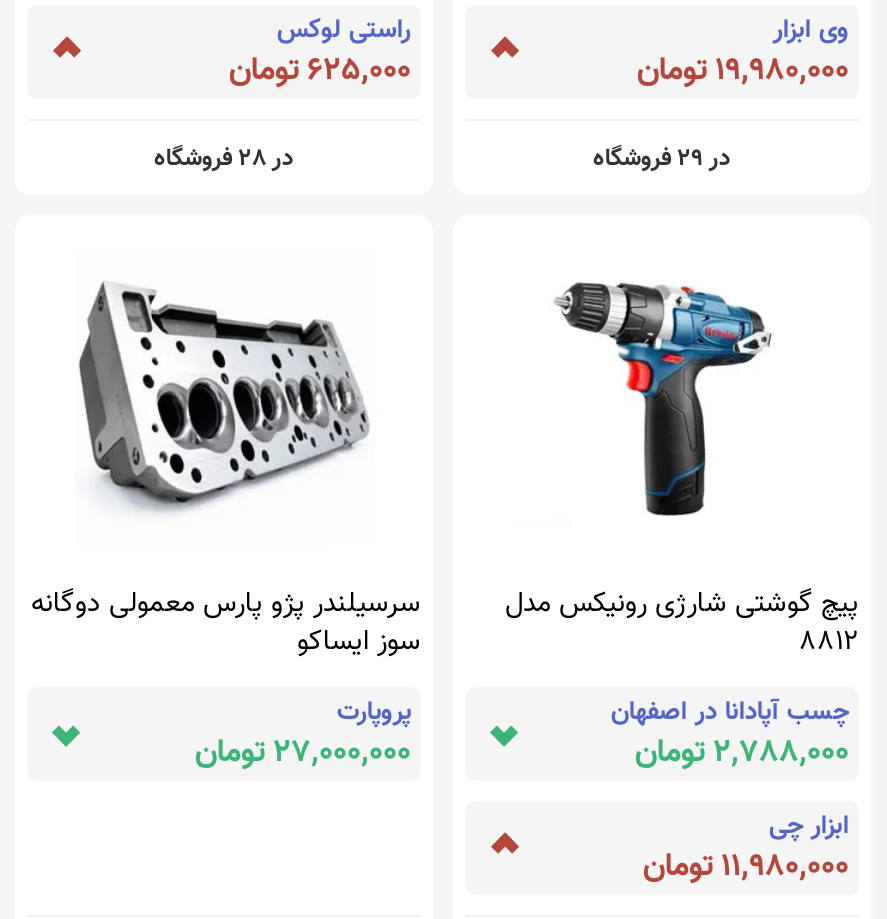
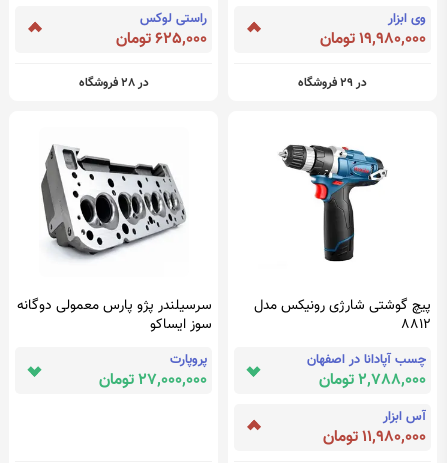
- ابزار چی
+ آس ابزار
